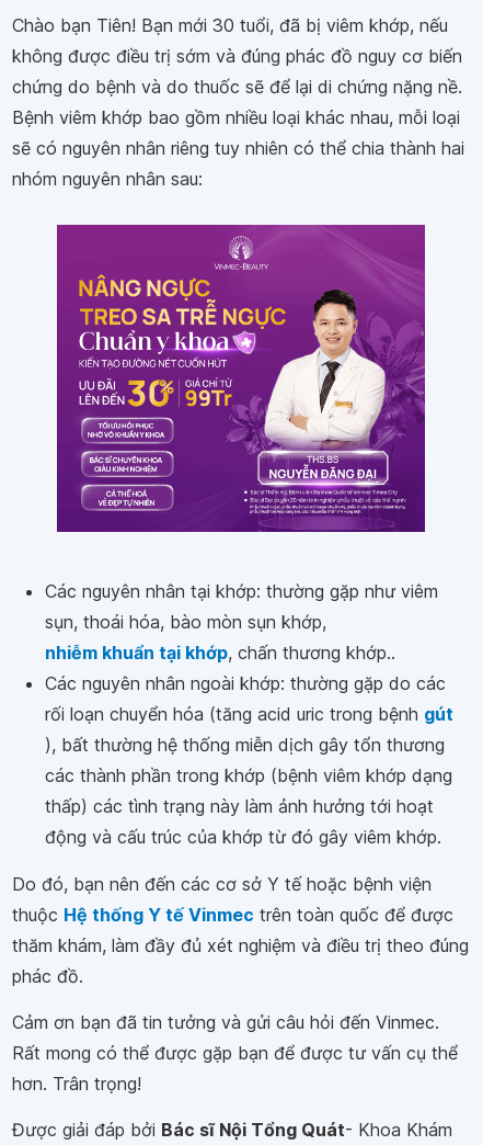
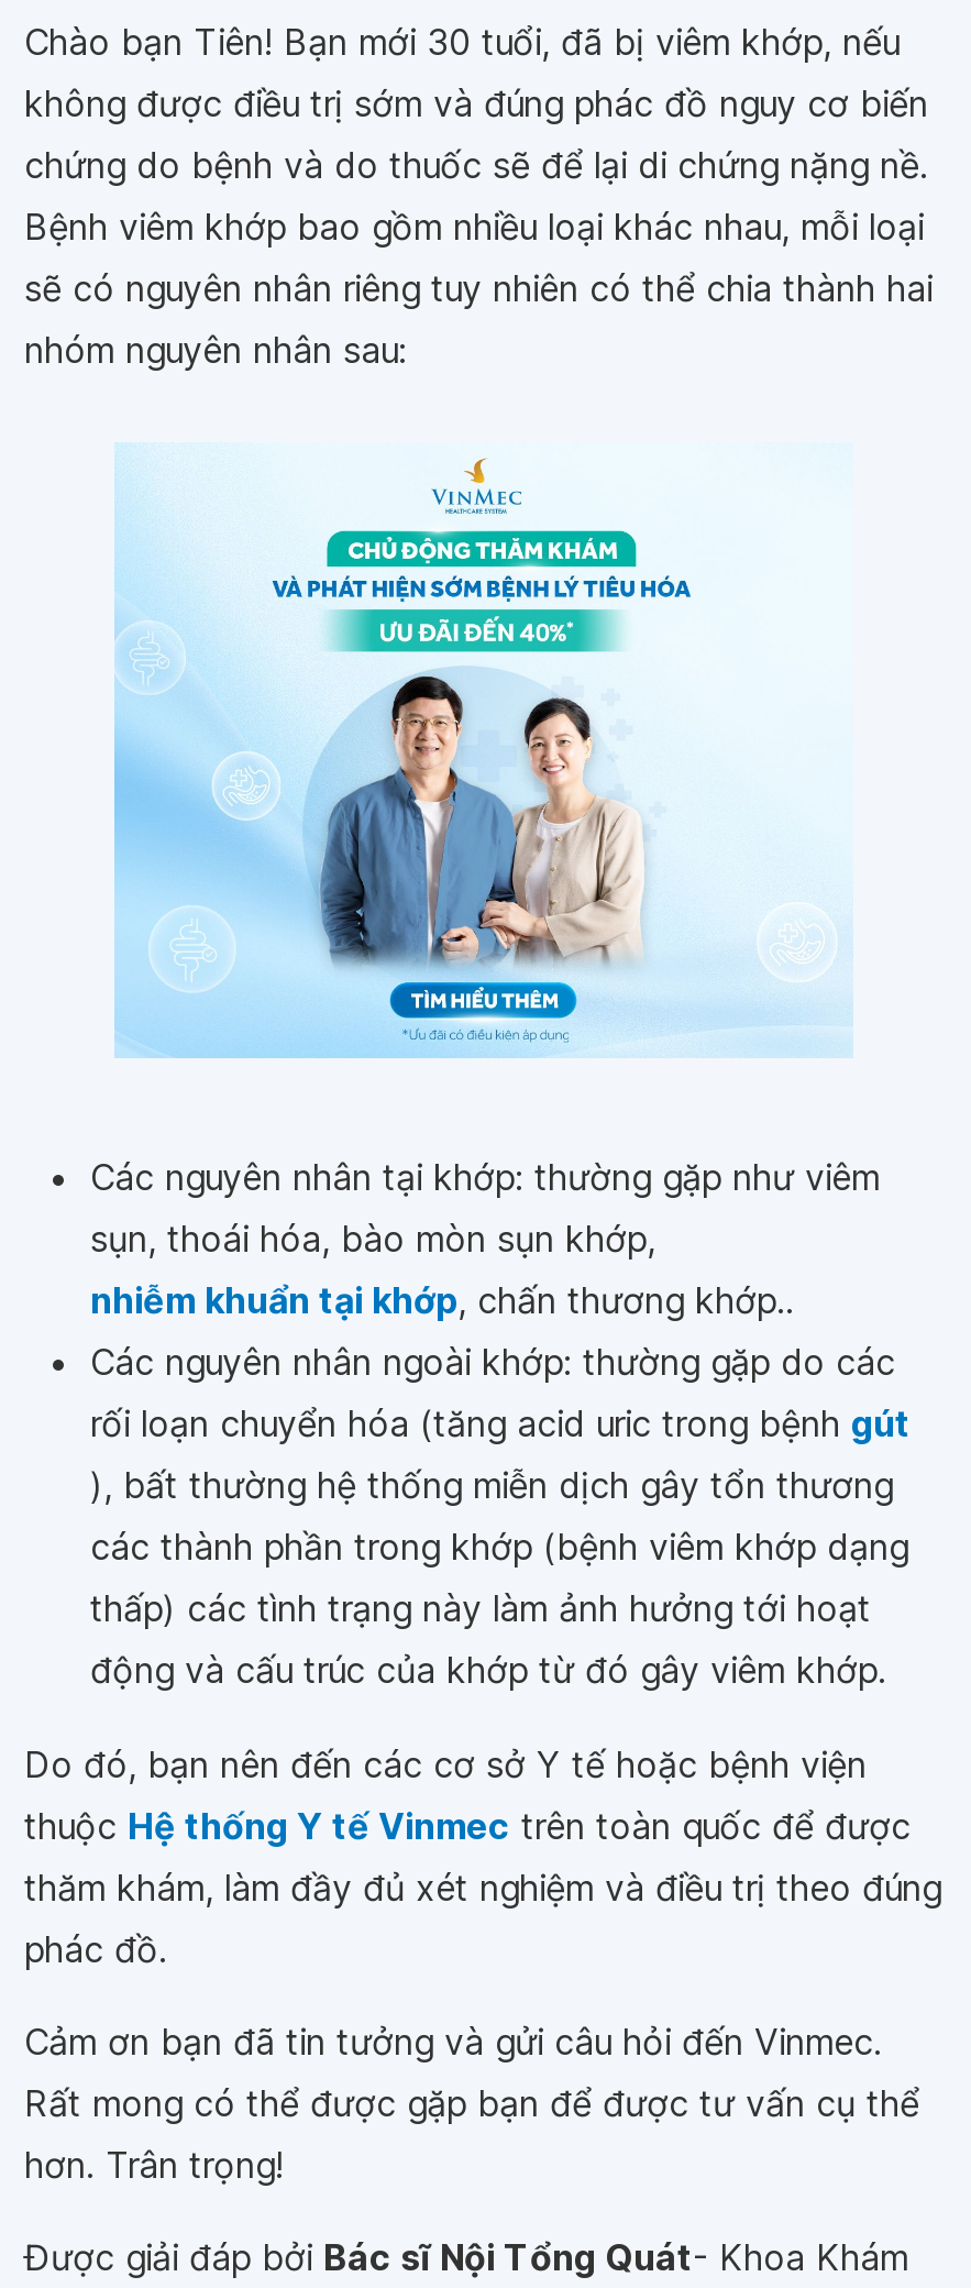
- [image]
+ [image]
